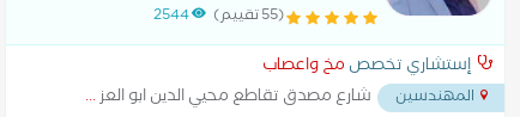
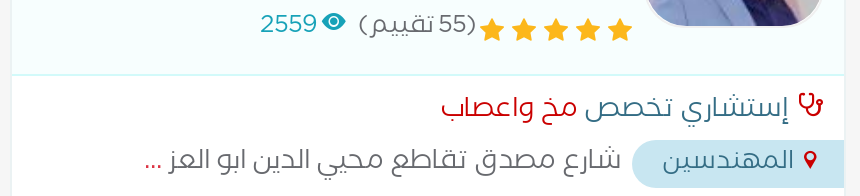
- 2544
+ 2559
